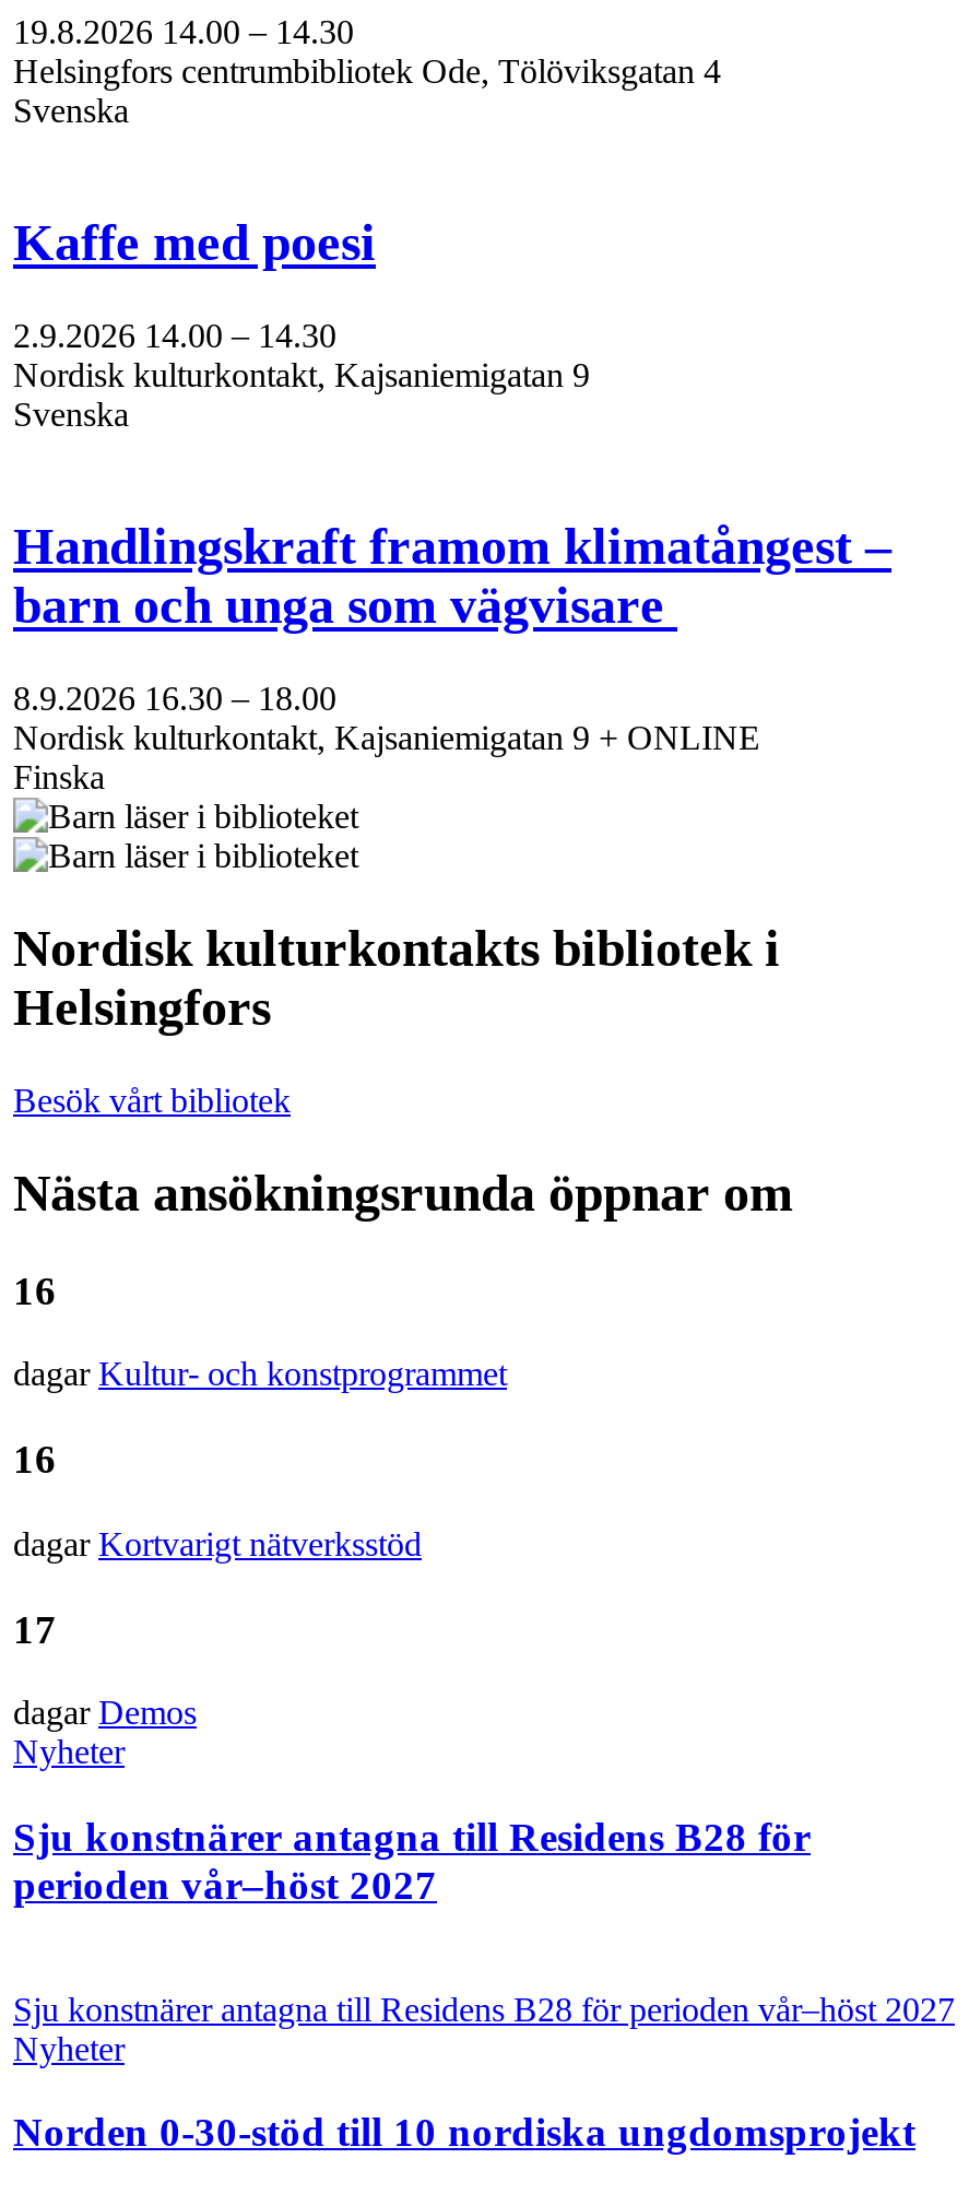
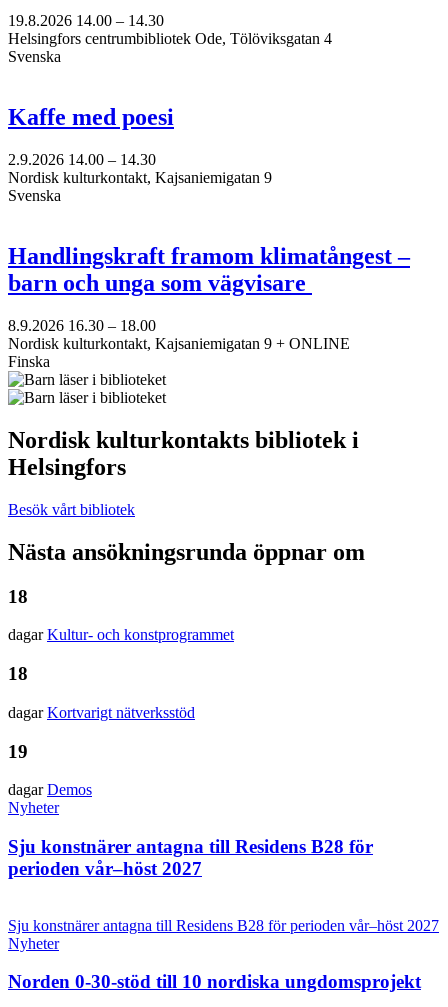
- 16
+ 18

- 16
+ 18

- 17
+ 19
